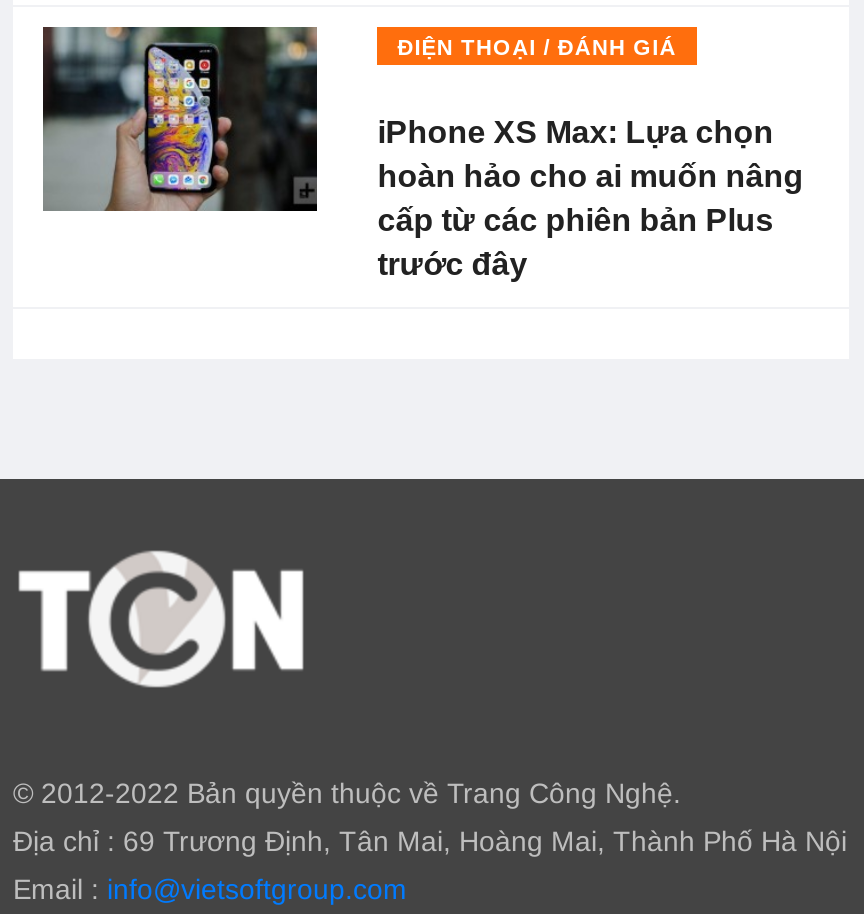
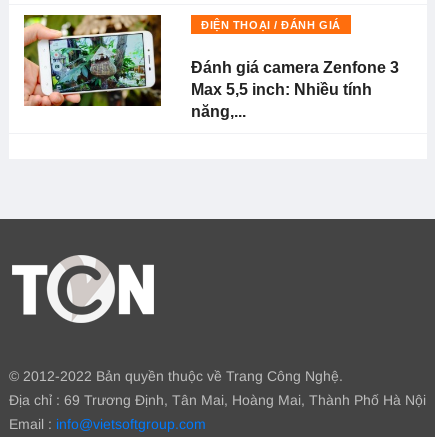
- [image]
- iPhone XS Max: Lựa chọn
- hoàn hảo cho ai muốn nâng
- cấp từ các phiên bản Plus
- trước đây
+ [image]
+ Đánh giá camera Zenfone 3
+ Max 5,5 inch: Nhiều tính
+ năng,...
